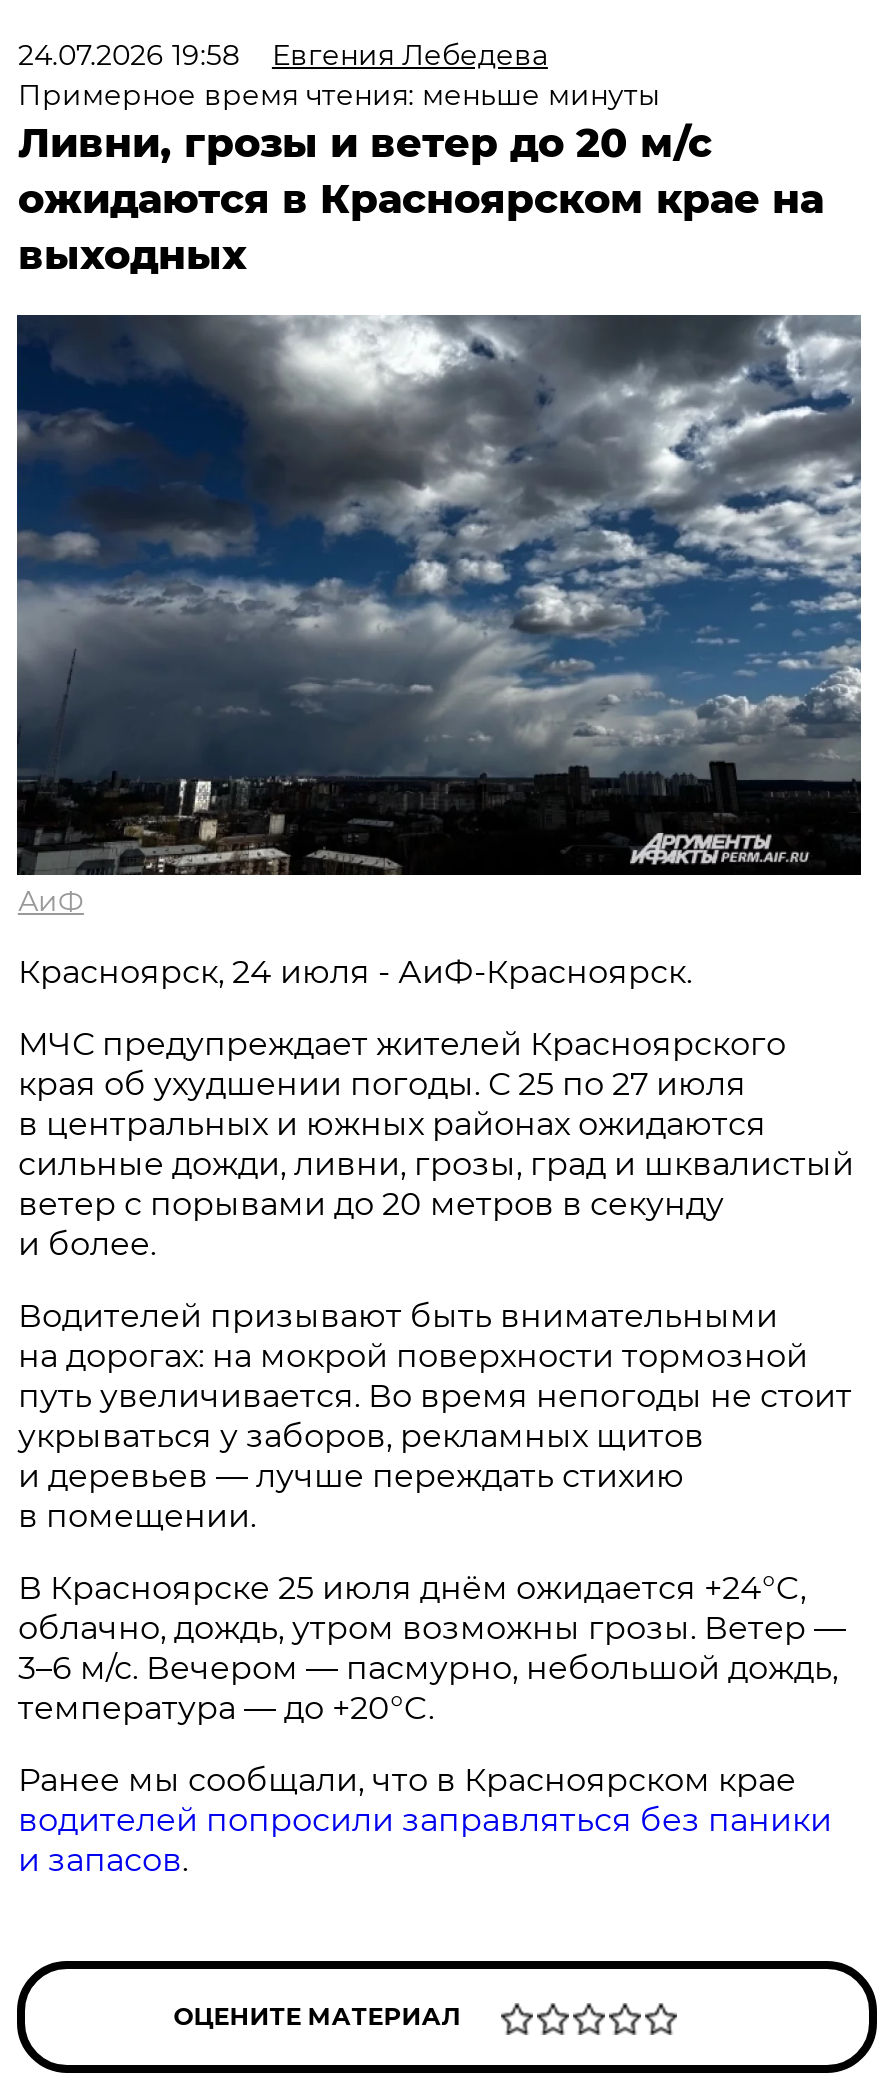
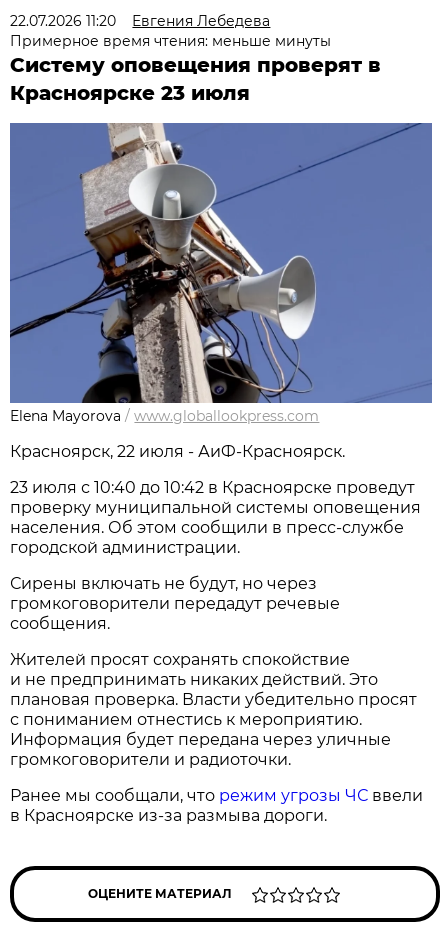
- 24.07.2026 19:58 Евгения Лебедева
+ 22.07.2026 11:20 Евгения Лебедева

- Ливни, грозы и ветер до 20 м/с
- ожидаются в Красноярском крае на
- выходных
+ Систему оповещения проверят в
+ Красноярске 23 июля

- [image]
- АиФ
+ [image]
+ Elena Mayorova / www.globallookpress.com

- Красноярск, 24 июля - АиФ-Красноярск.
+ Красноярск, 22 июля - АиФ-Красноярск.

- МЧС предупреждает жителей Красноярского
- края об ухудшении погоды. С 25 по 27 июля
- в центральных и южных районах ожидаются
- сильные дожди, ливни, грозы, град и шквалистый
- ветер с порывами до 20 метров в секунду
- и более.
+ 23 июля с 10:40 до 10:42 в Красноярске проведут
+ проверку муниципальной системы оповещения
+ населения. Об этом сообщили в пресс-службе
+ городской администрации.

- Водителей призывают быть внимательными
- на дорогах: на мокрой поверхности тормозной
- путь увеличивается. Во время непогоды не стоит
- укрываться у заборов, рекламных щитов
- и деревьев — лучше переждать стихию
- в помещении.
+ Сирены включать не будут, но через
+ громкоговорители передадут речевые
+ сообщения.

- В Красноярске 25 июля днём ожидается +24°C,
- облачно, дождь, утром возможны грозы. Ветер —
- 3–6 м/с. Вечером — пасмурно, небольшой дождь,
- температура — до +20°C.
+ Жителей просят сохранять спокойствие
+ и не предпринимать никаких действий. Это
+ плановая проверка. Власти убедительно просят
+ с пониманием отнестись к мероприятию.
+ Информация будет передана через уличные
+ громкоговорители и радиоточки.

- Ранее мы сообщали, что в Красноярском крае
- водителей попросили заправляться без паники
- и запасов.
+ Ранее мы сообщали, что режим угрозы ЧС ввели
+ в Красноярске из-за размыва дороги.
